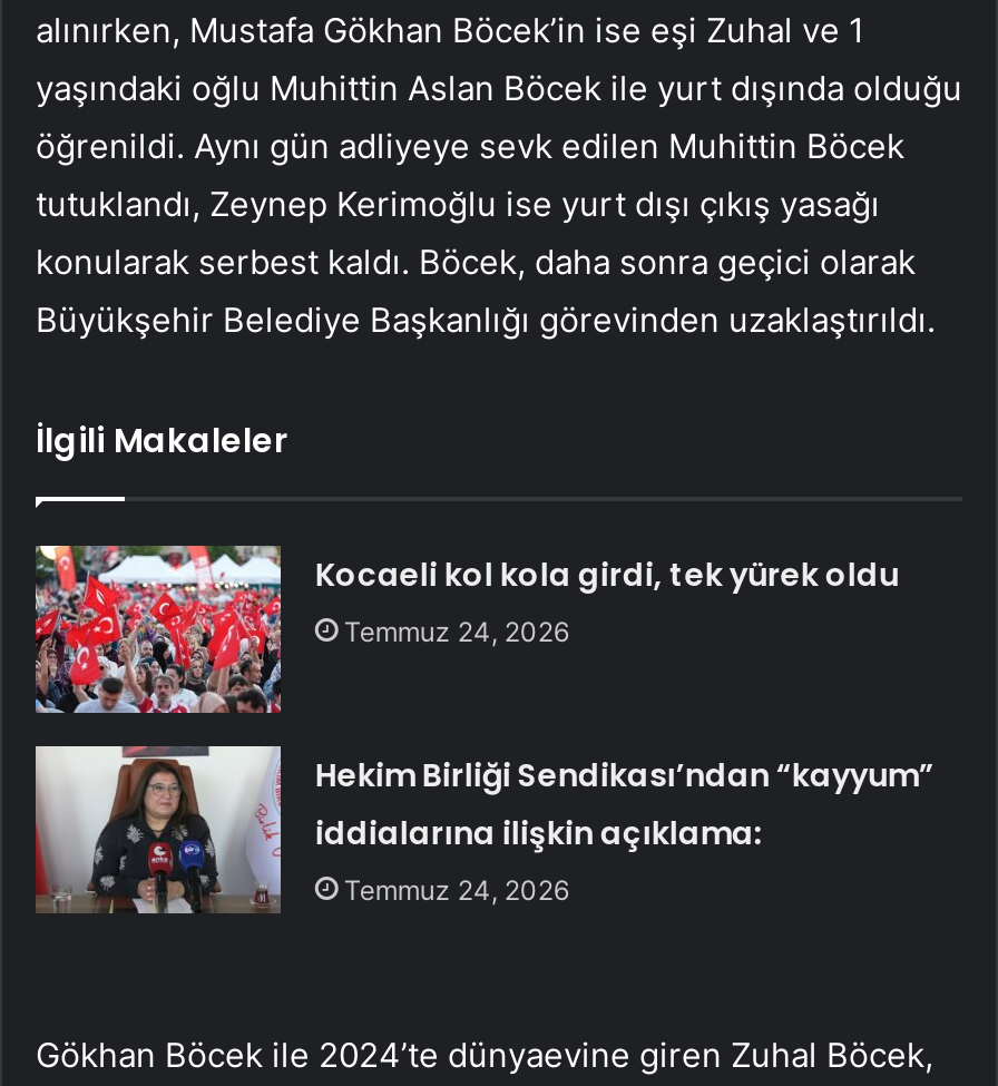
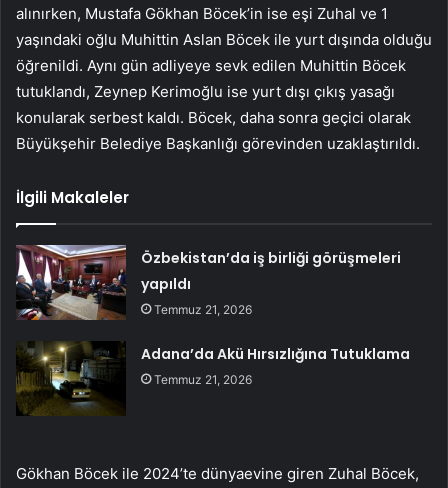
- [image]
- Kocaeli kol kola girdi, tek yürek oldu
- Temmuz 24, 2026
+ [image]
+ Özbekistan’da iş birliği görüşmeleri
+ yapıldı
+ Temmuz 21, 2026

- [image]
- Hekim Birliği Sendikası’ndan “kayyum”
- iddialarına ilişkin açıklama:
- Temmuz 24, 2026
+ [image]
+ Adana’da Akü Hırsızlığına Tutuklama
+ Temmuz 21, 2026
